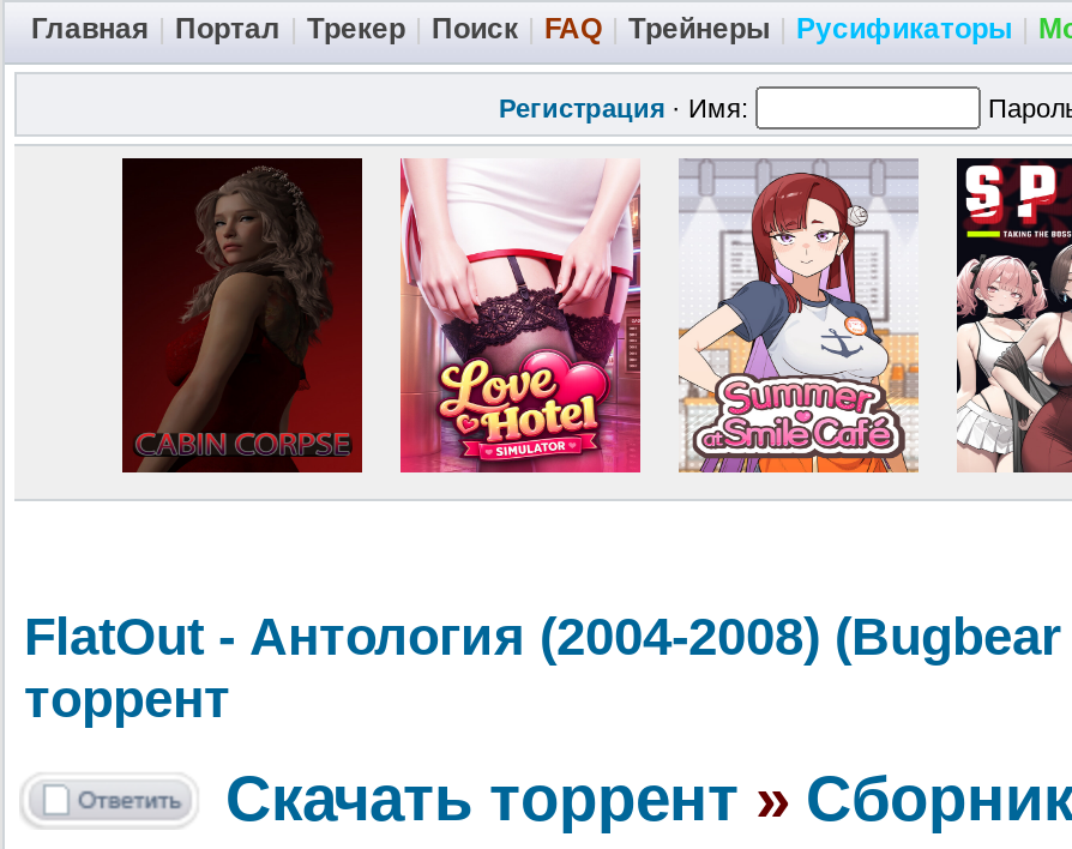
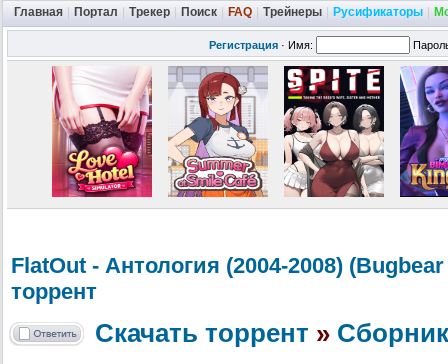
- [image]
+ [image]

- [image]
+ [image]

- [image]
+ [image]

- [image]
+ [image]
